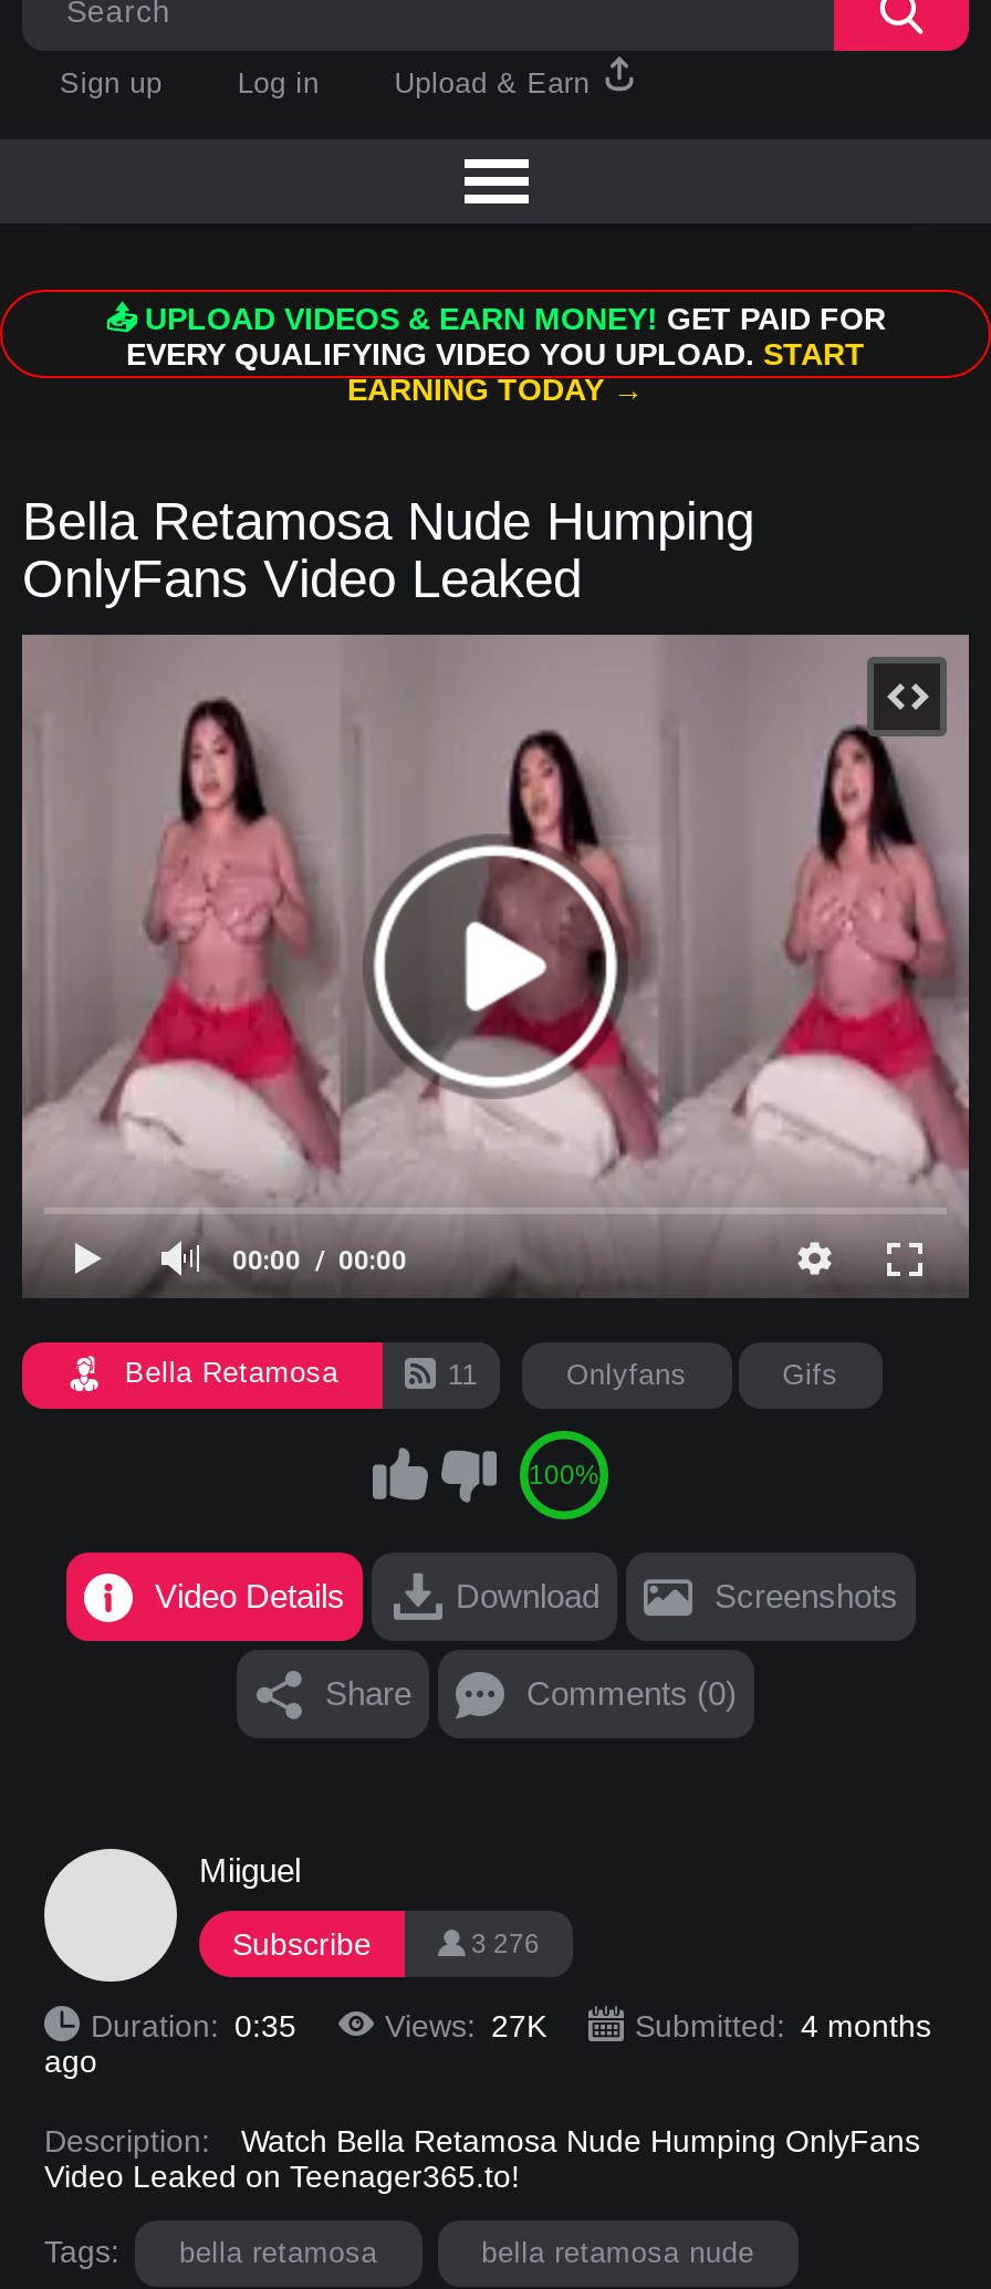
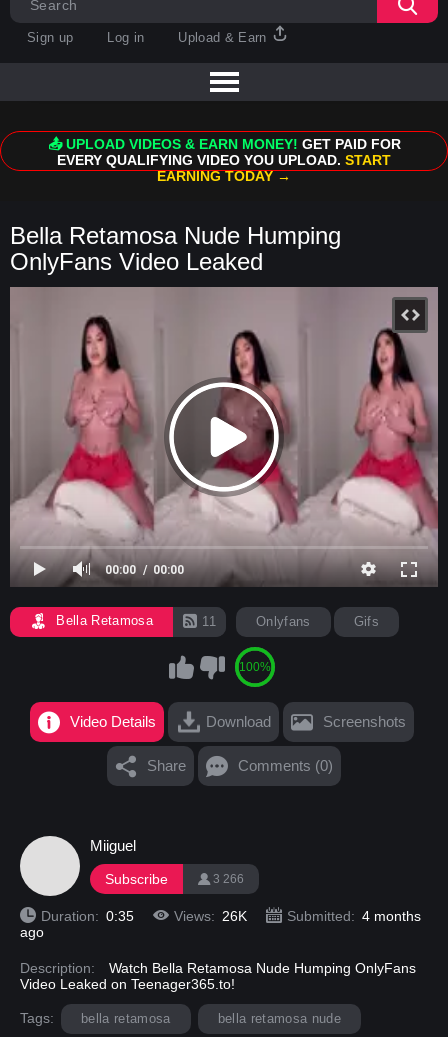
- 3 276
+ 3 266

- Views: 27K
+ Views: 26K
